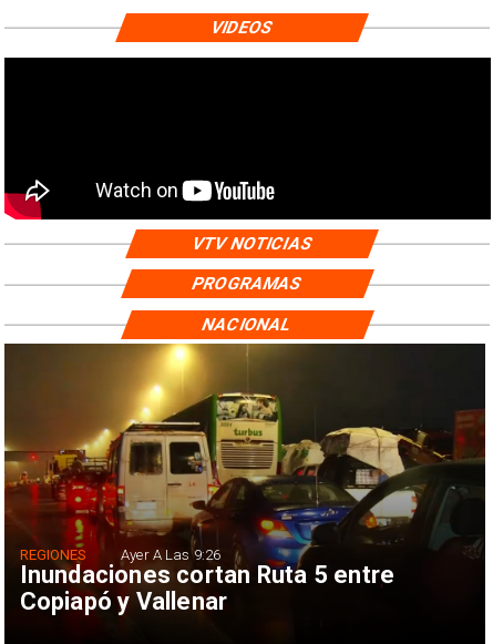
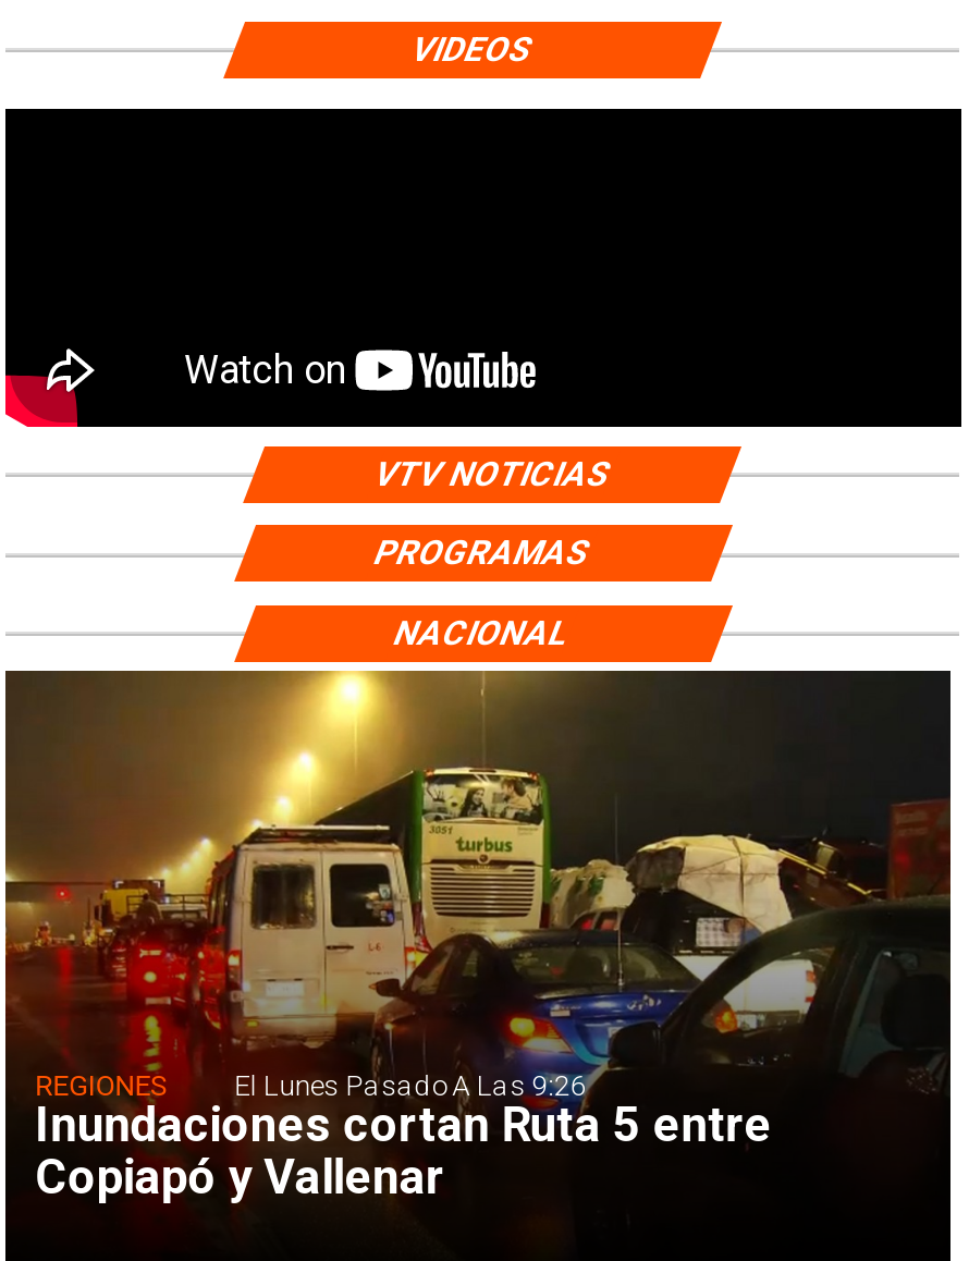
- Ayer A Las 9:26
+ El Lunes Pasado A Las 9:26
